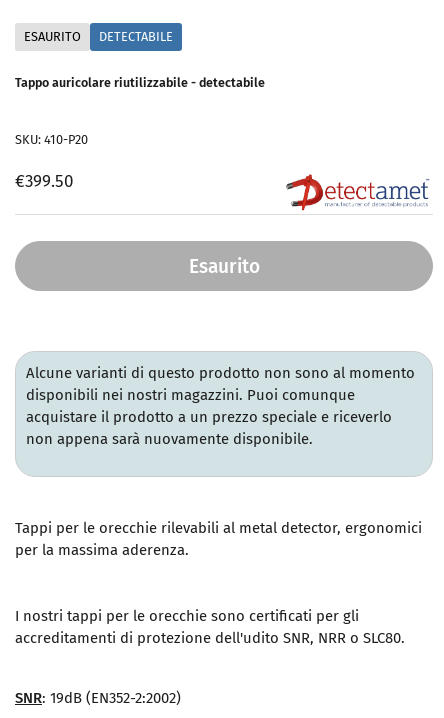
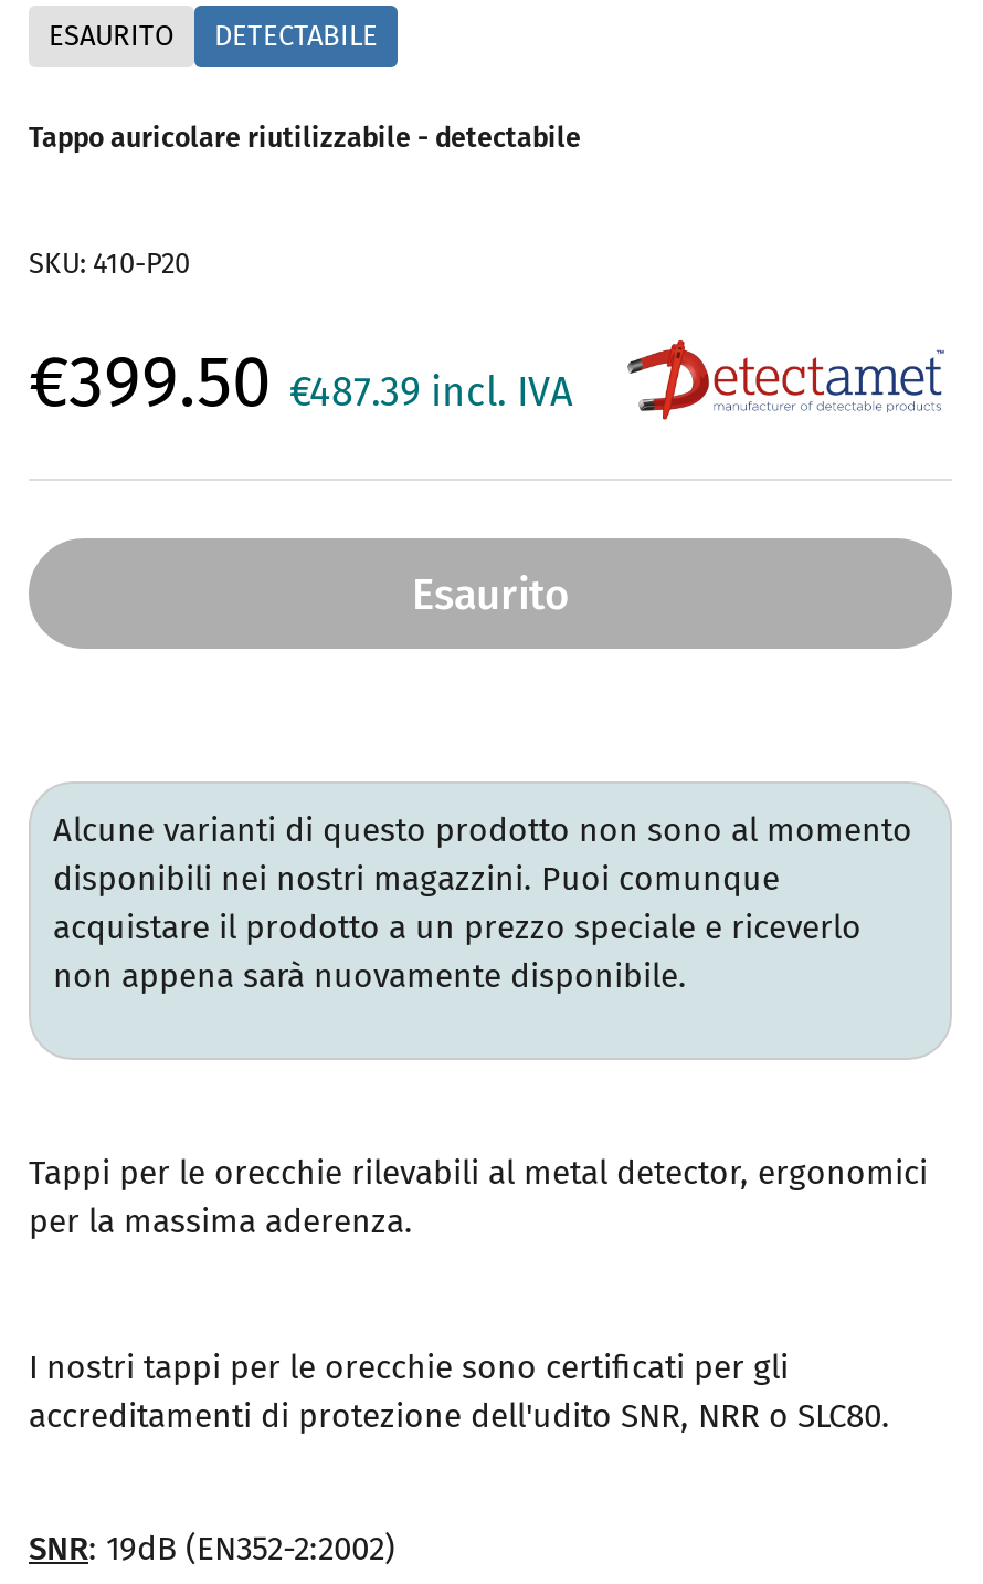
- €399.50
+ €399.50 €487.39 incl. IVA
